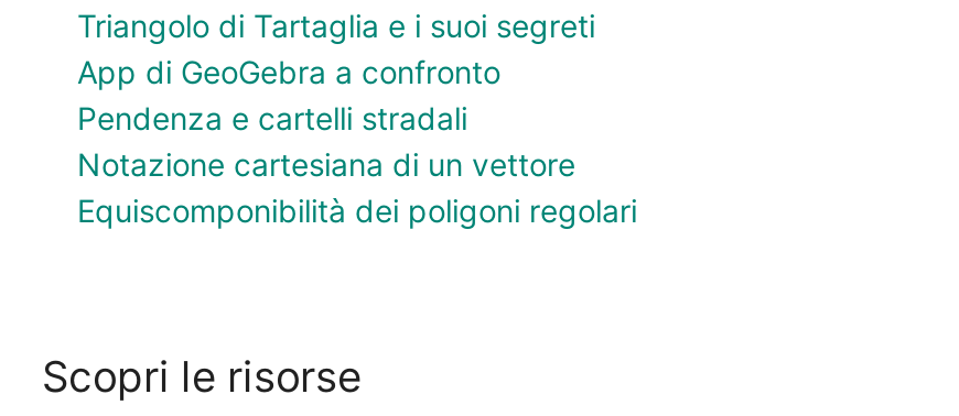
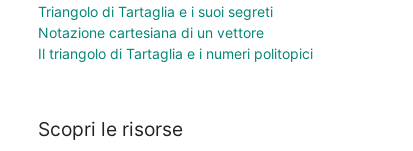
- App di GeoGebra a confronto
- Pendenza e cartelli stradali

- Equiscomponibilità dei poligoni regolari
+ Il triangolo di Tartaglia e i numeri politopici
